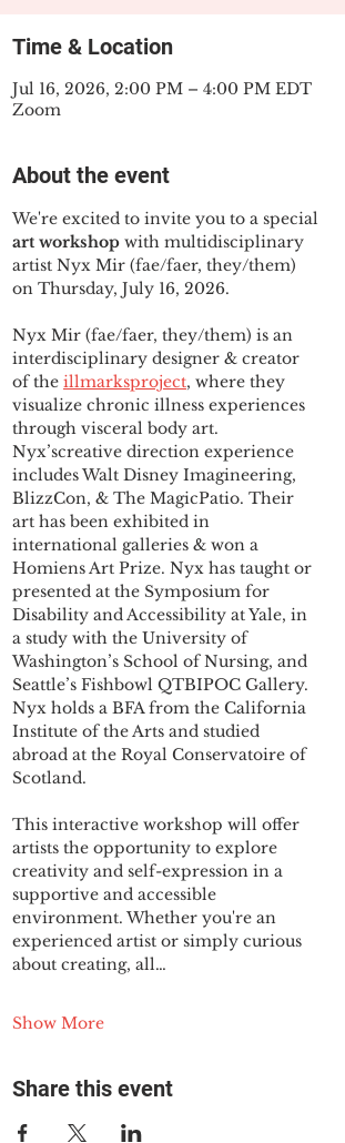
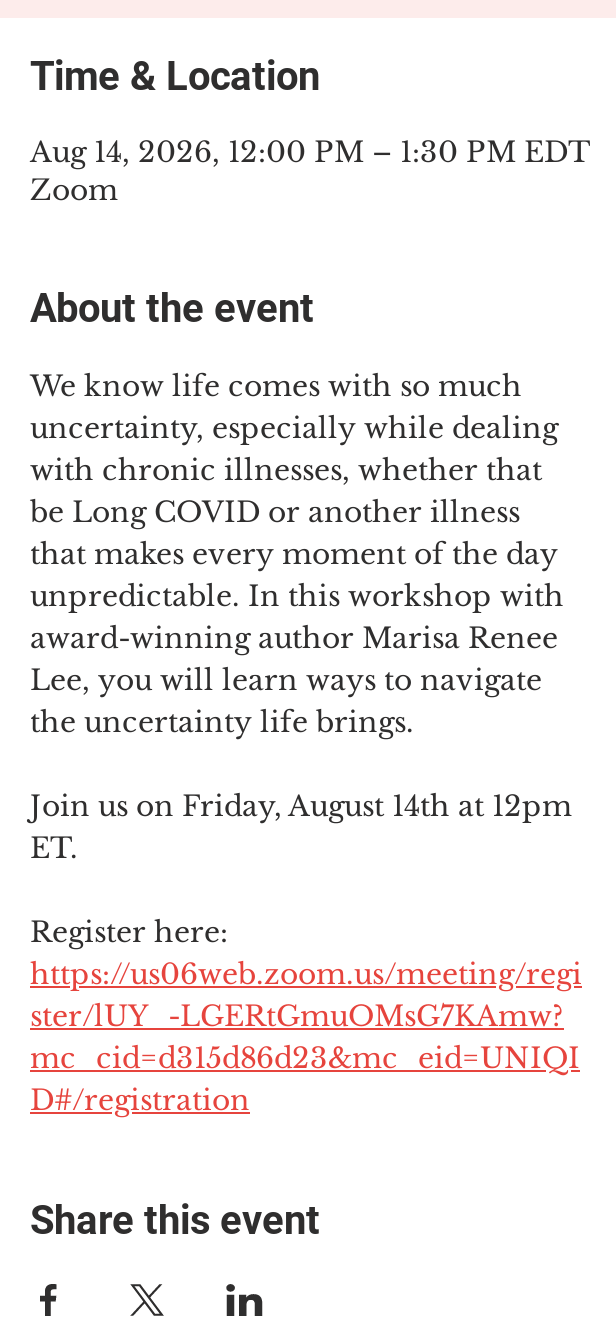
- Jul 16, 2026, 2:00 PM – 4:00 PM EDT
+ Aug 14, 2026, 12:00 PM – 1:30 PM EDT

- We're excited to invite you to a special
- art workshop with multidisciplinary
- artist Nyx Mir (fae/faer, they/them)
- on Thursday, July 16, 2026.
- Nyx Mir (fae/faer, they/them) is an
- interdisciplinary designer & creator
- of the illmarksproject, where they
- visualize chronic illness experiences
- through visceral body art.
- Nyx’screative direction experience
- includes Walt Disney Imagineering,
- BlizzCon, & The MagicPatio. Their
- art has been exhibited in
- international galleries & won a
- Homiens Art Prize. Nyx has taught or
- presented at the Symposium for
- Disability and Accessibility at Yale, in
- a study with the University of
- Washington’s School of Nursing, and
- Seattle’s Fishbowl QTBIPOC Gallery.
- Nyx holds a BFA from the California
- Institute of the Arts and studied
- abroad at the Royal Conservatoire of
- Scotland.
- This interactive workshop will offer
- artists the opportunity to explore
- creativity and self-expression in a
- supportive and accessible
- environment. Whether you're an
- experienced artist or simply curious
- about creating, all…
- Show More
+ We know life comes with so much
+ uncertainty, especially while dealing
+ with chronic illnesses, whether that
+ be Long COVID or another illness
+ that makes every moment of the day
+ unpredictable. In this workshop with
+ award-winning author Marisa Renee
+ Lee, you will learn ways to navigate
+ the uncertainty life brings.
+ Join us on Friday, August 14th at 12pm
+ ET.
+ Register here:
+ https://us06web.zoom.us/meeting/regi
+ ster/lUY_-LGERtGmuOMsG7KAmw?
+ mc_cid=d315d86d23&mc_eid=UNIQI
+ D#/registration
